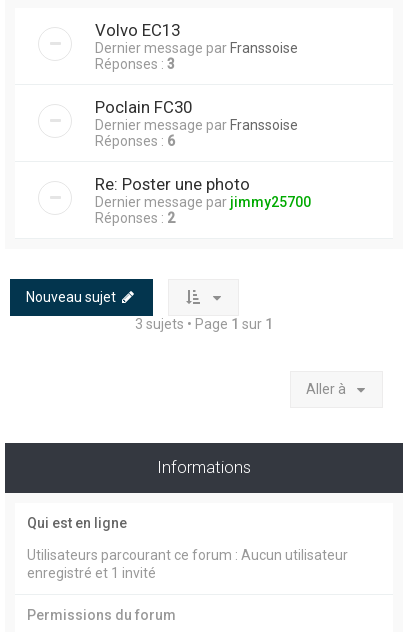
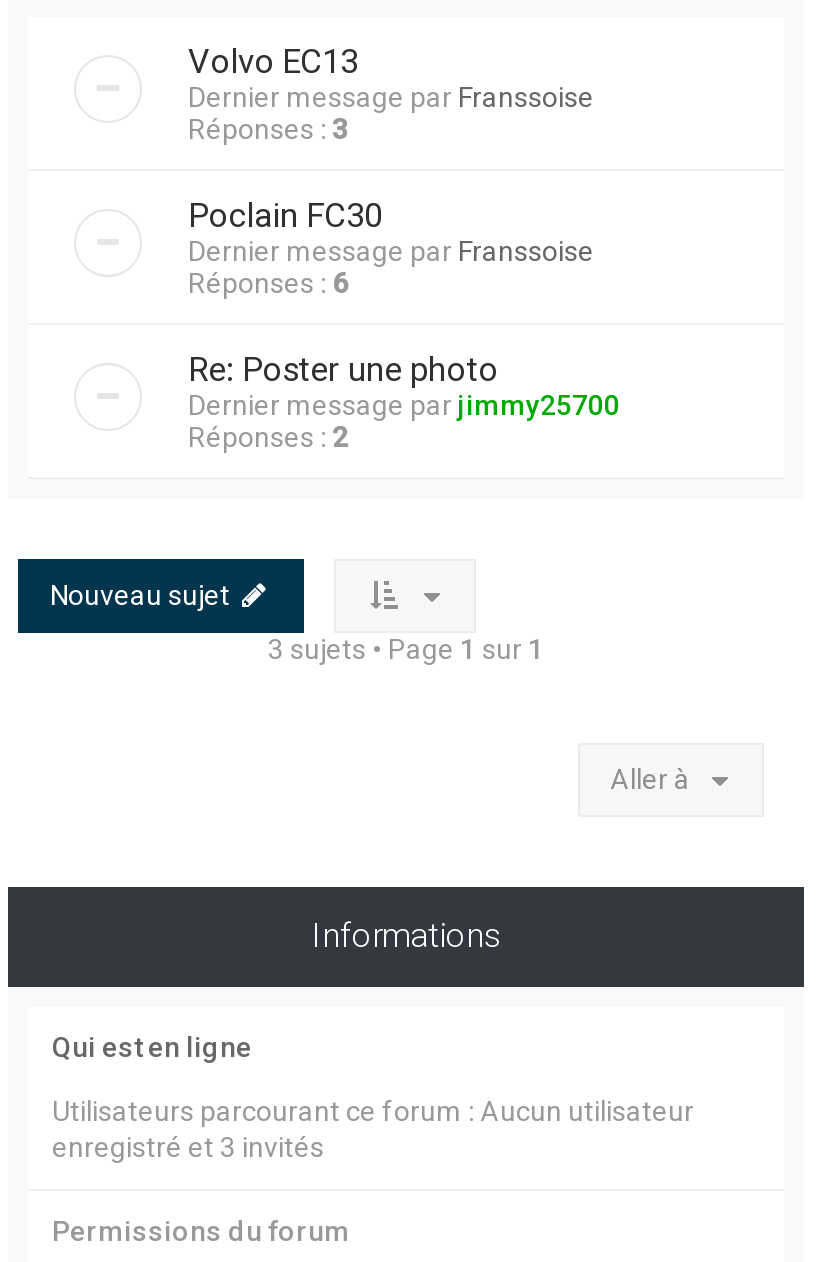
- enregistré et 1 invité
+ enregistré et 3 invités
